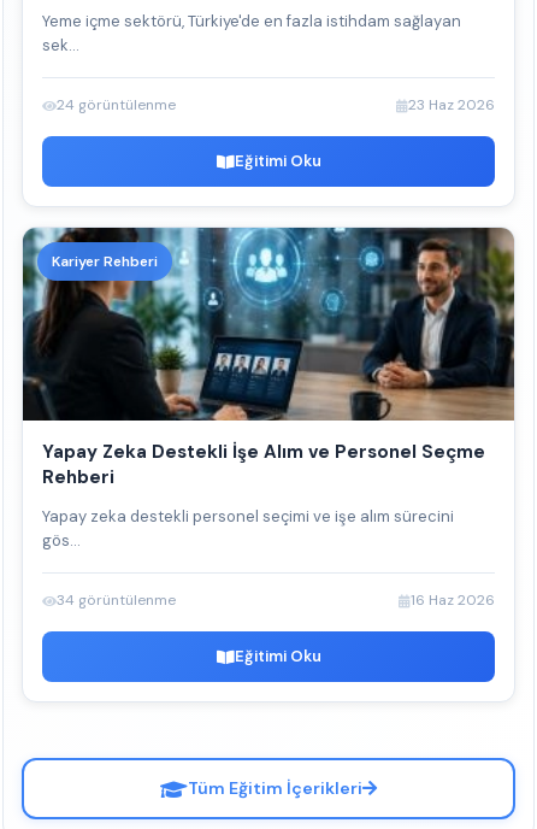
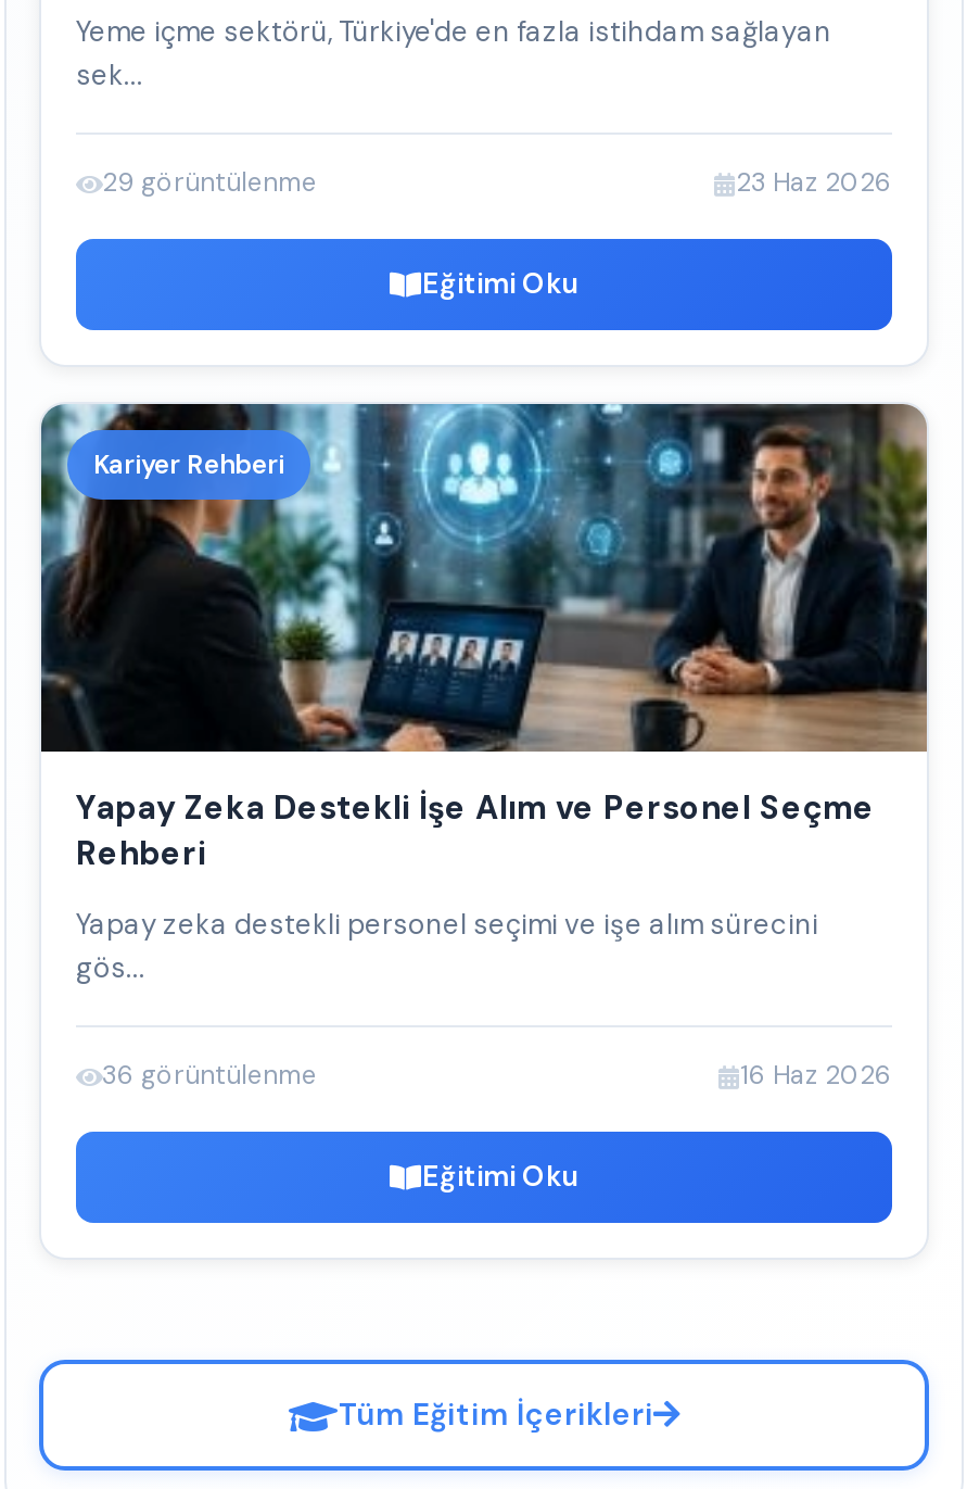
- 24 görüntülenme
+ 29 görüntülenme

- 34 görüntülenme
+ 36 görüntülenme
